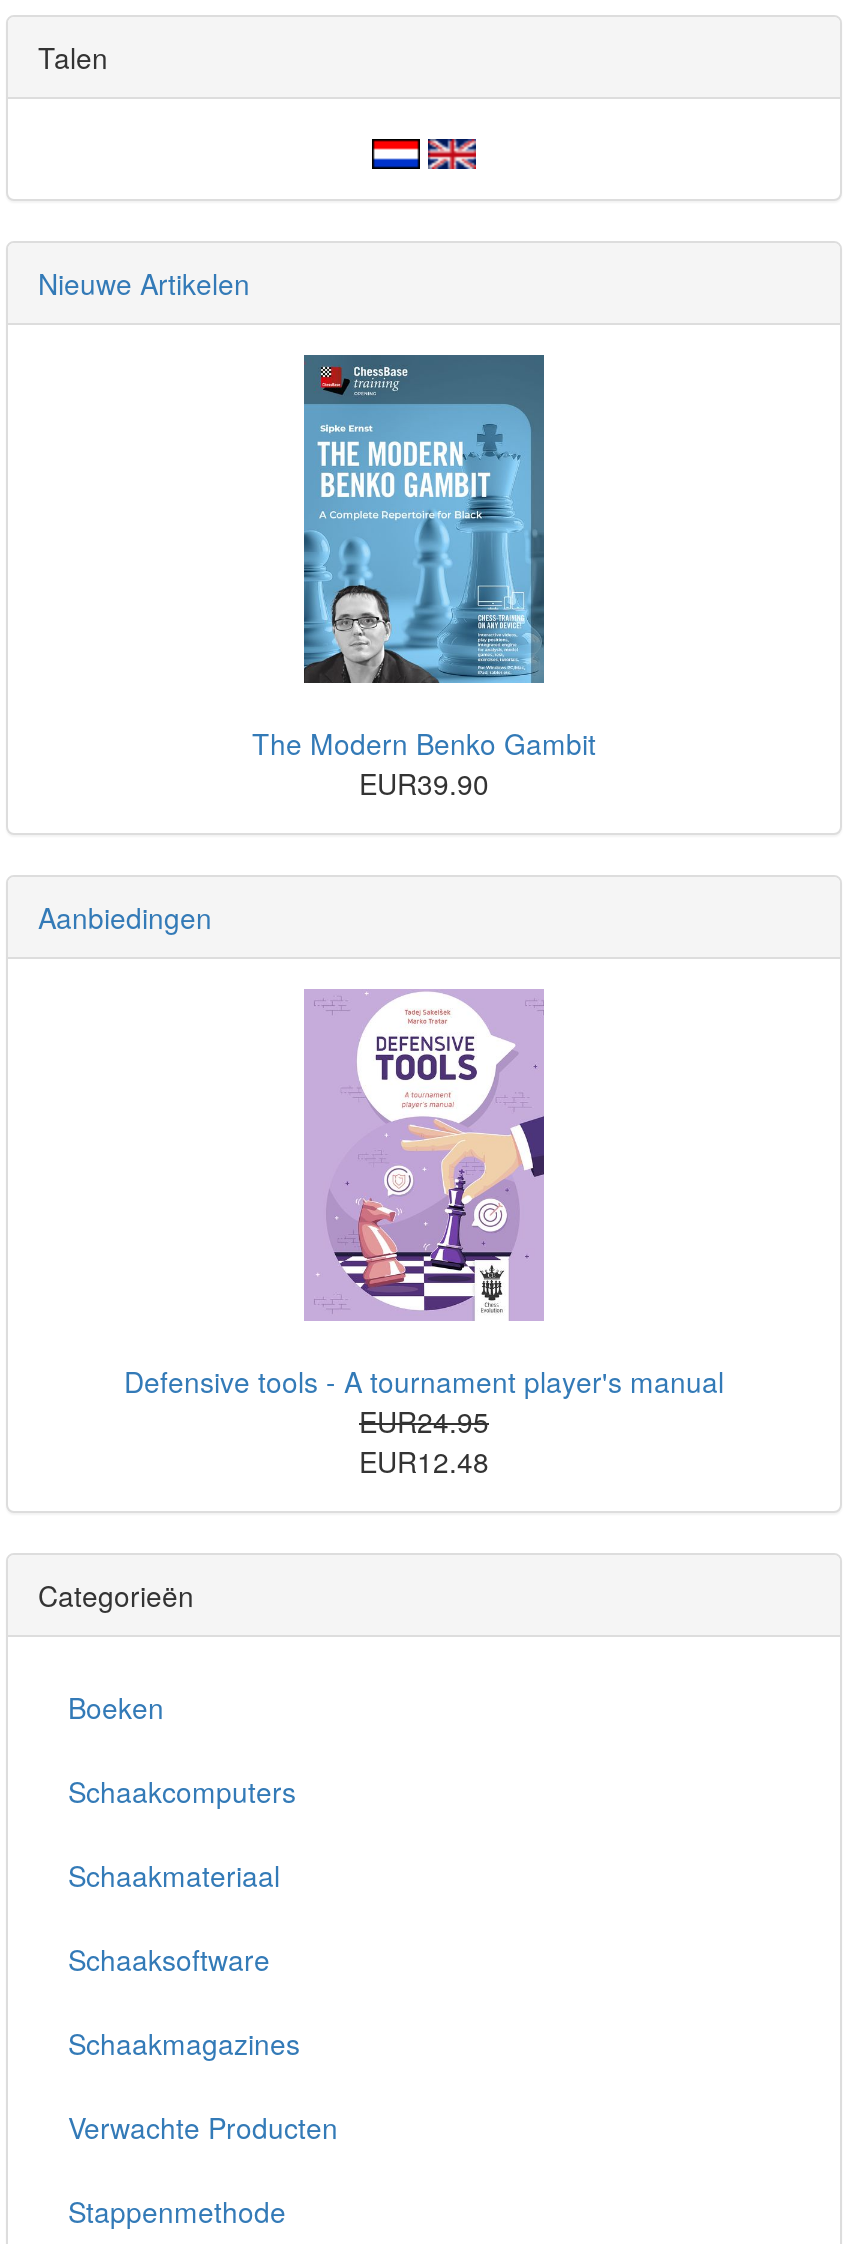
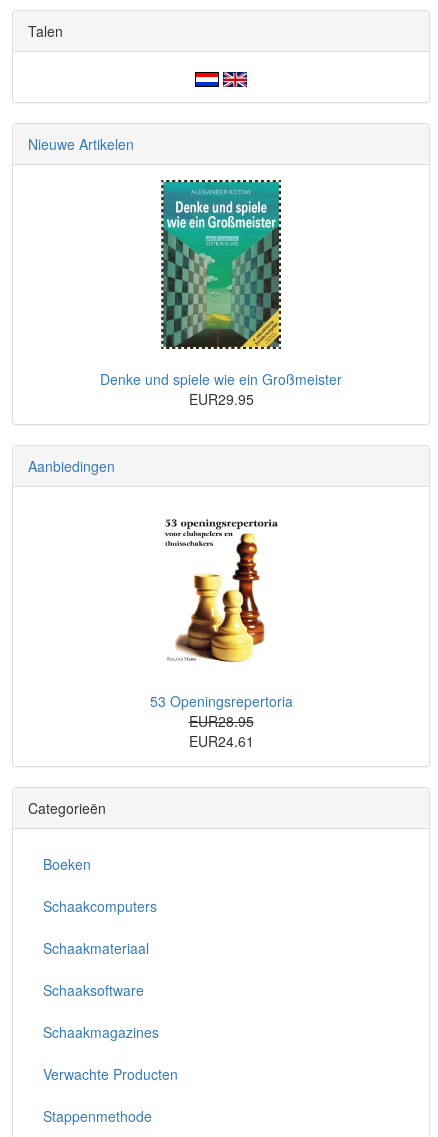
- [image]
- The Modern Benko Gambit
- EUR39.90
+ [image]
+ Denke und spiele wie ein Großmeister
+ EUR29.95

- [image]
- Defensive tools - A tournament player's manual
- EUR24.95
- EUR12.48
+ [image]
+ 53 Openingsrepertoria
+ EUR28.95
+ EUR24.61
